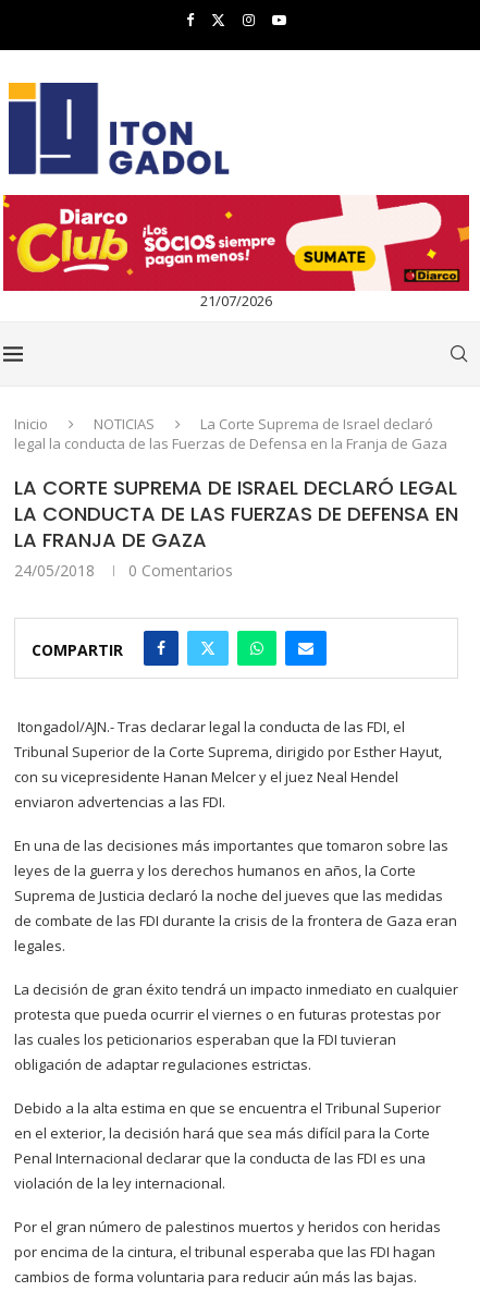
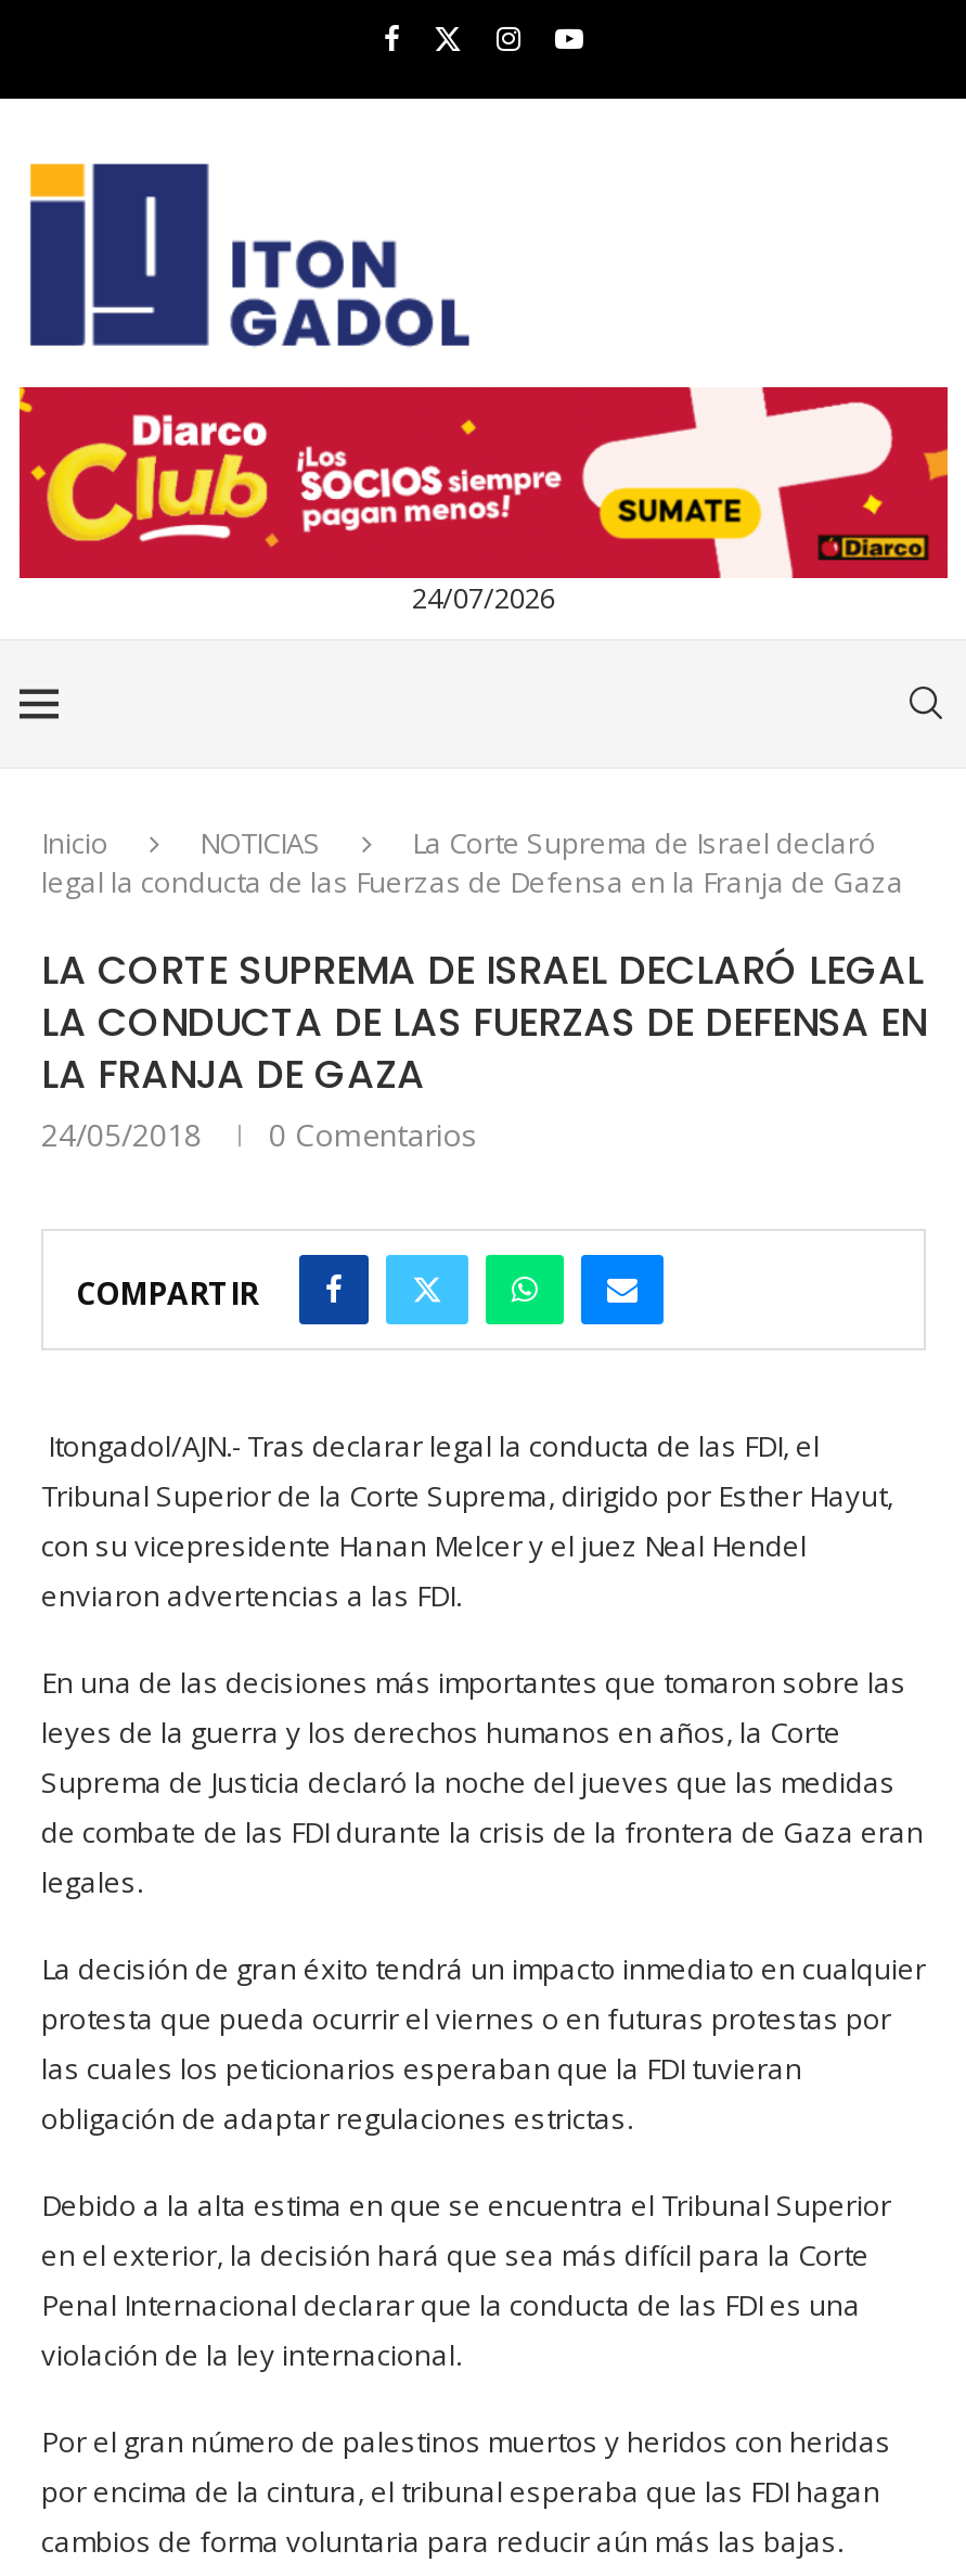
- 21/07/2026
+ 24/07/2026
